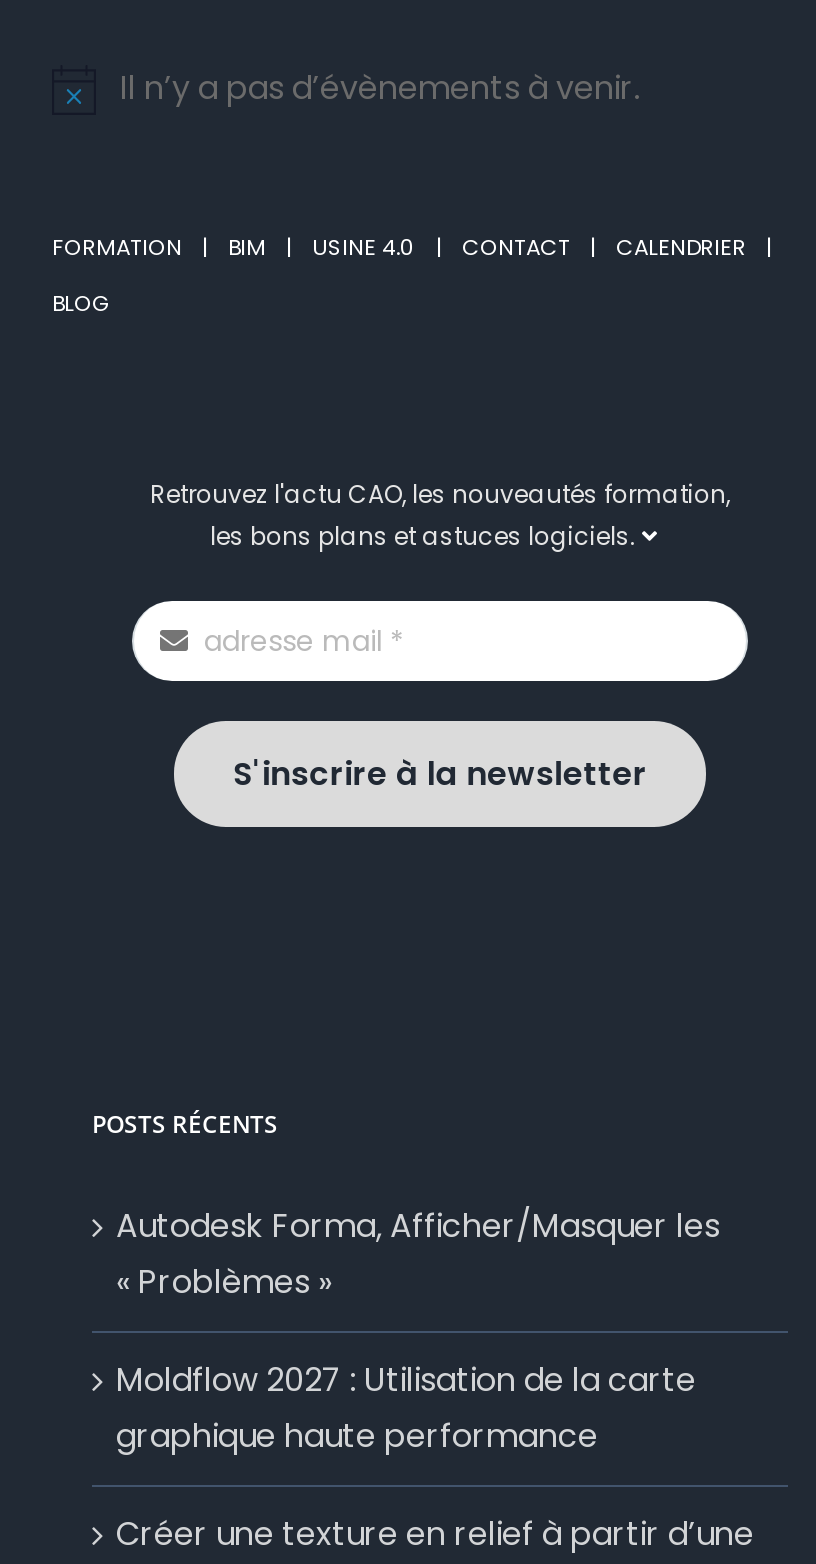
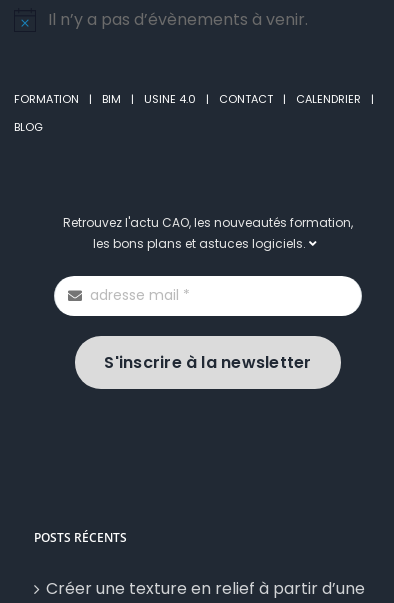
- Autodesk Forma, Afficher/Masquer les
- « Problèmes »
- Moldflow 2027 : Utilisation de la carte
- graphique haute performance
